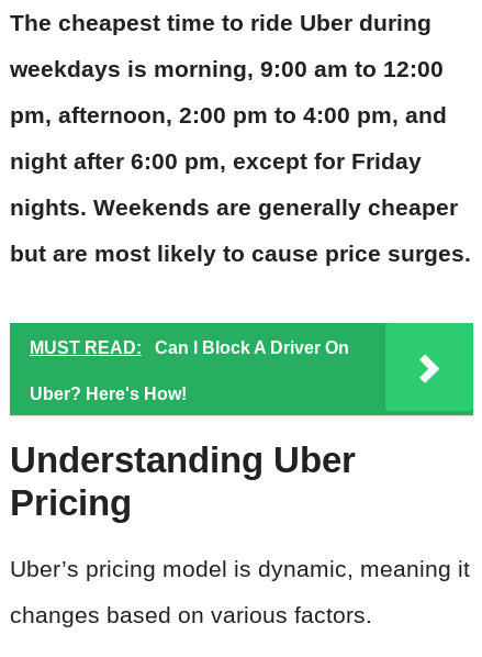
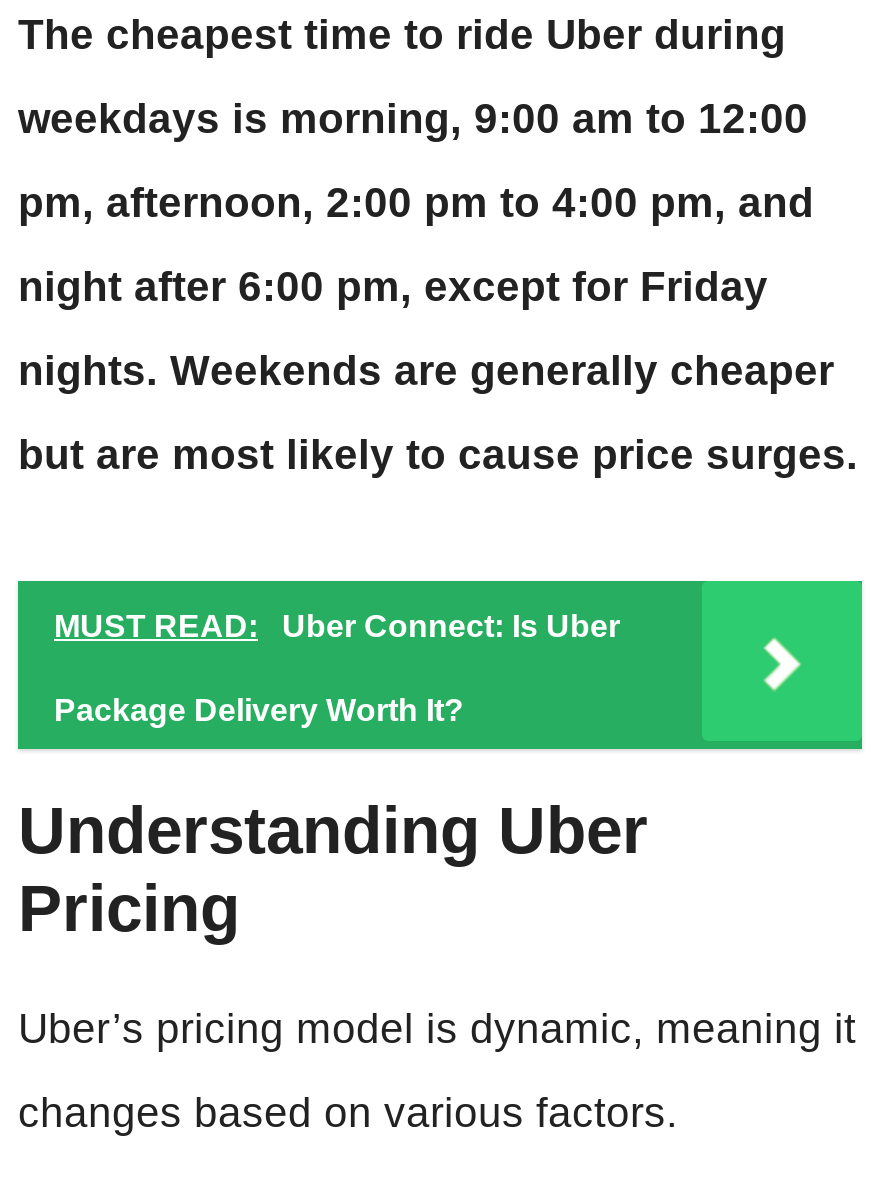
- Can I Block A Driver On
+ Uber Connect: Is Uber

- Uber? Here's How!
+ Package Delivery Worth It?
